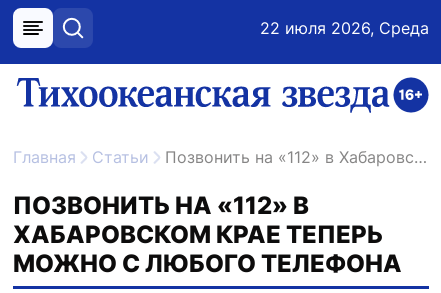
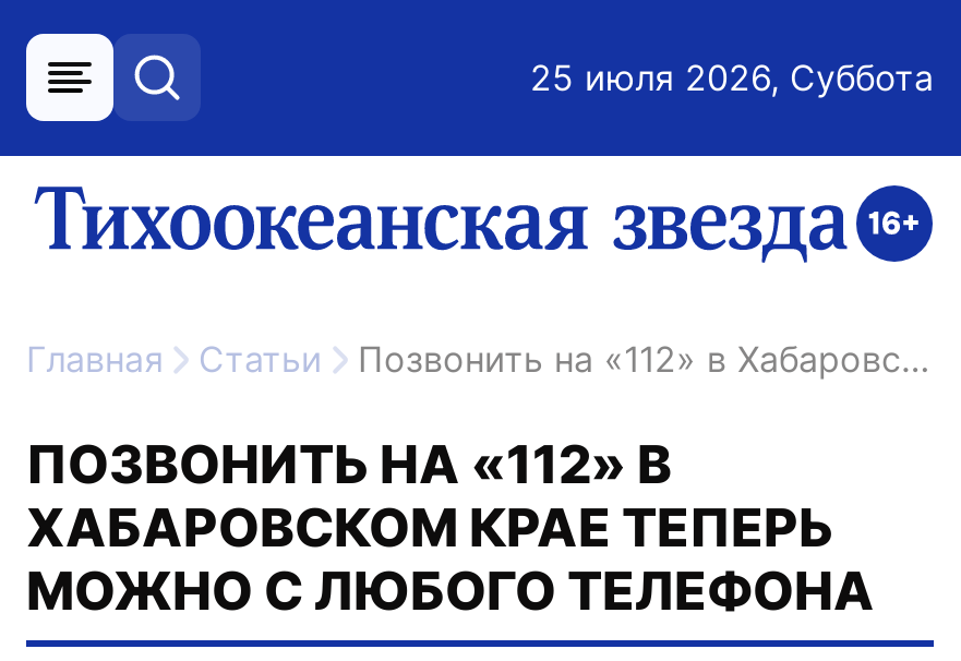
- 22 июля 2026, Среда
+ 25 июля 2026, Суббота
